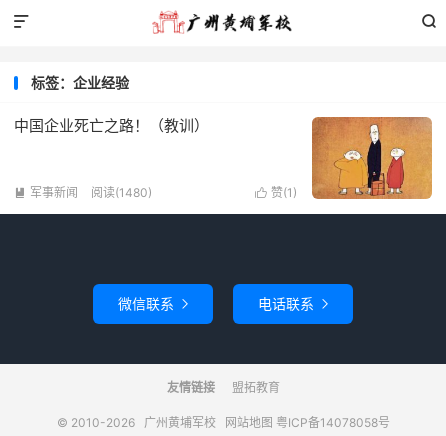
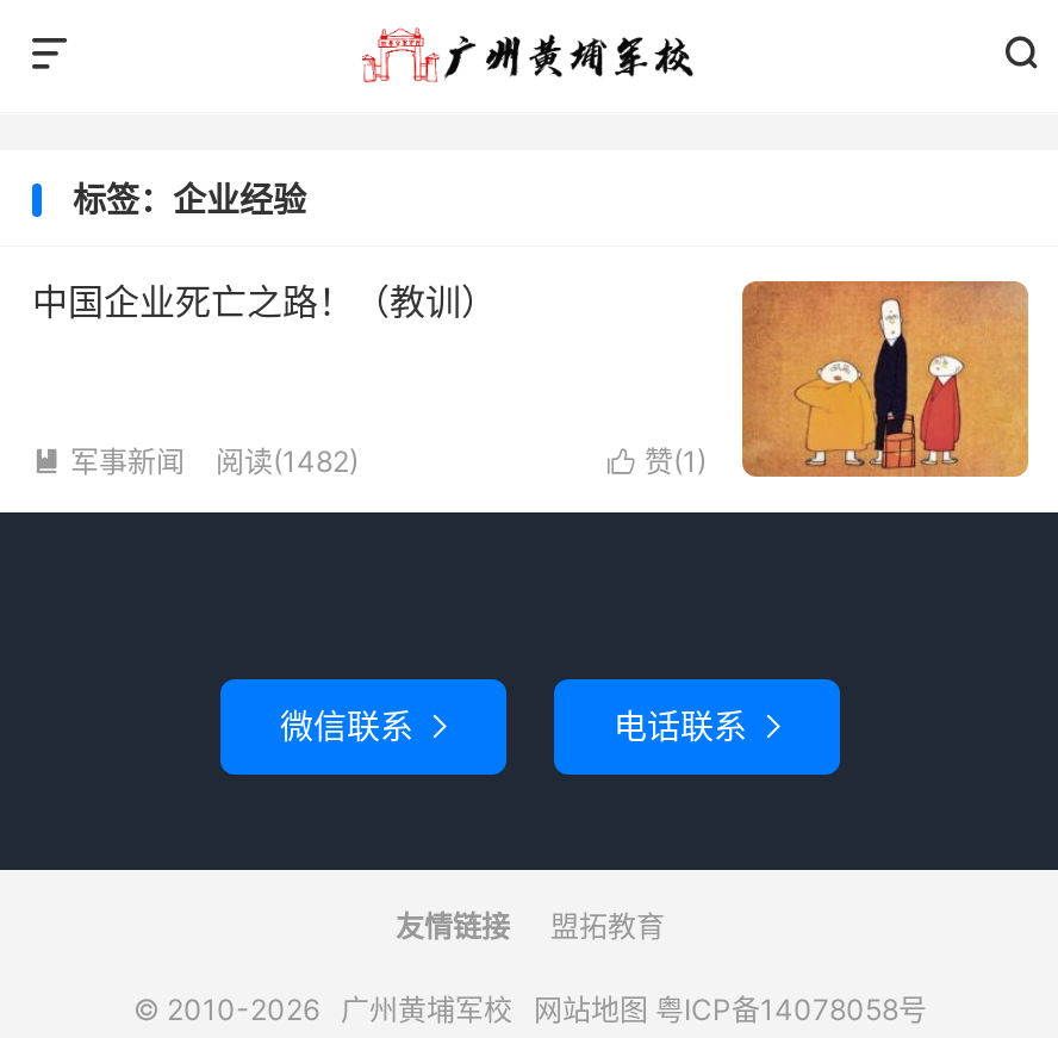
- 阅读(1480)
+ 阅读(1482)
